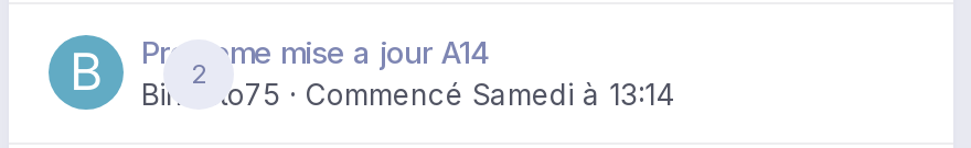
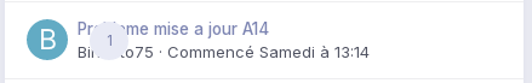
- 2
+ 1
